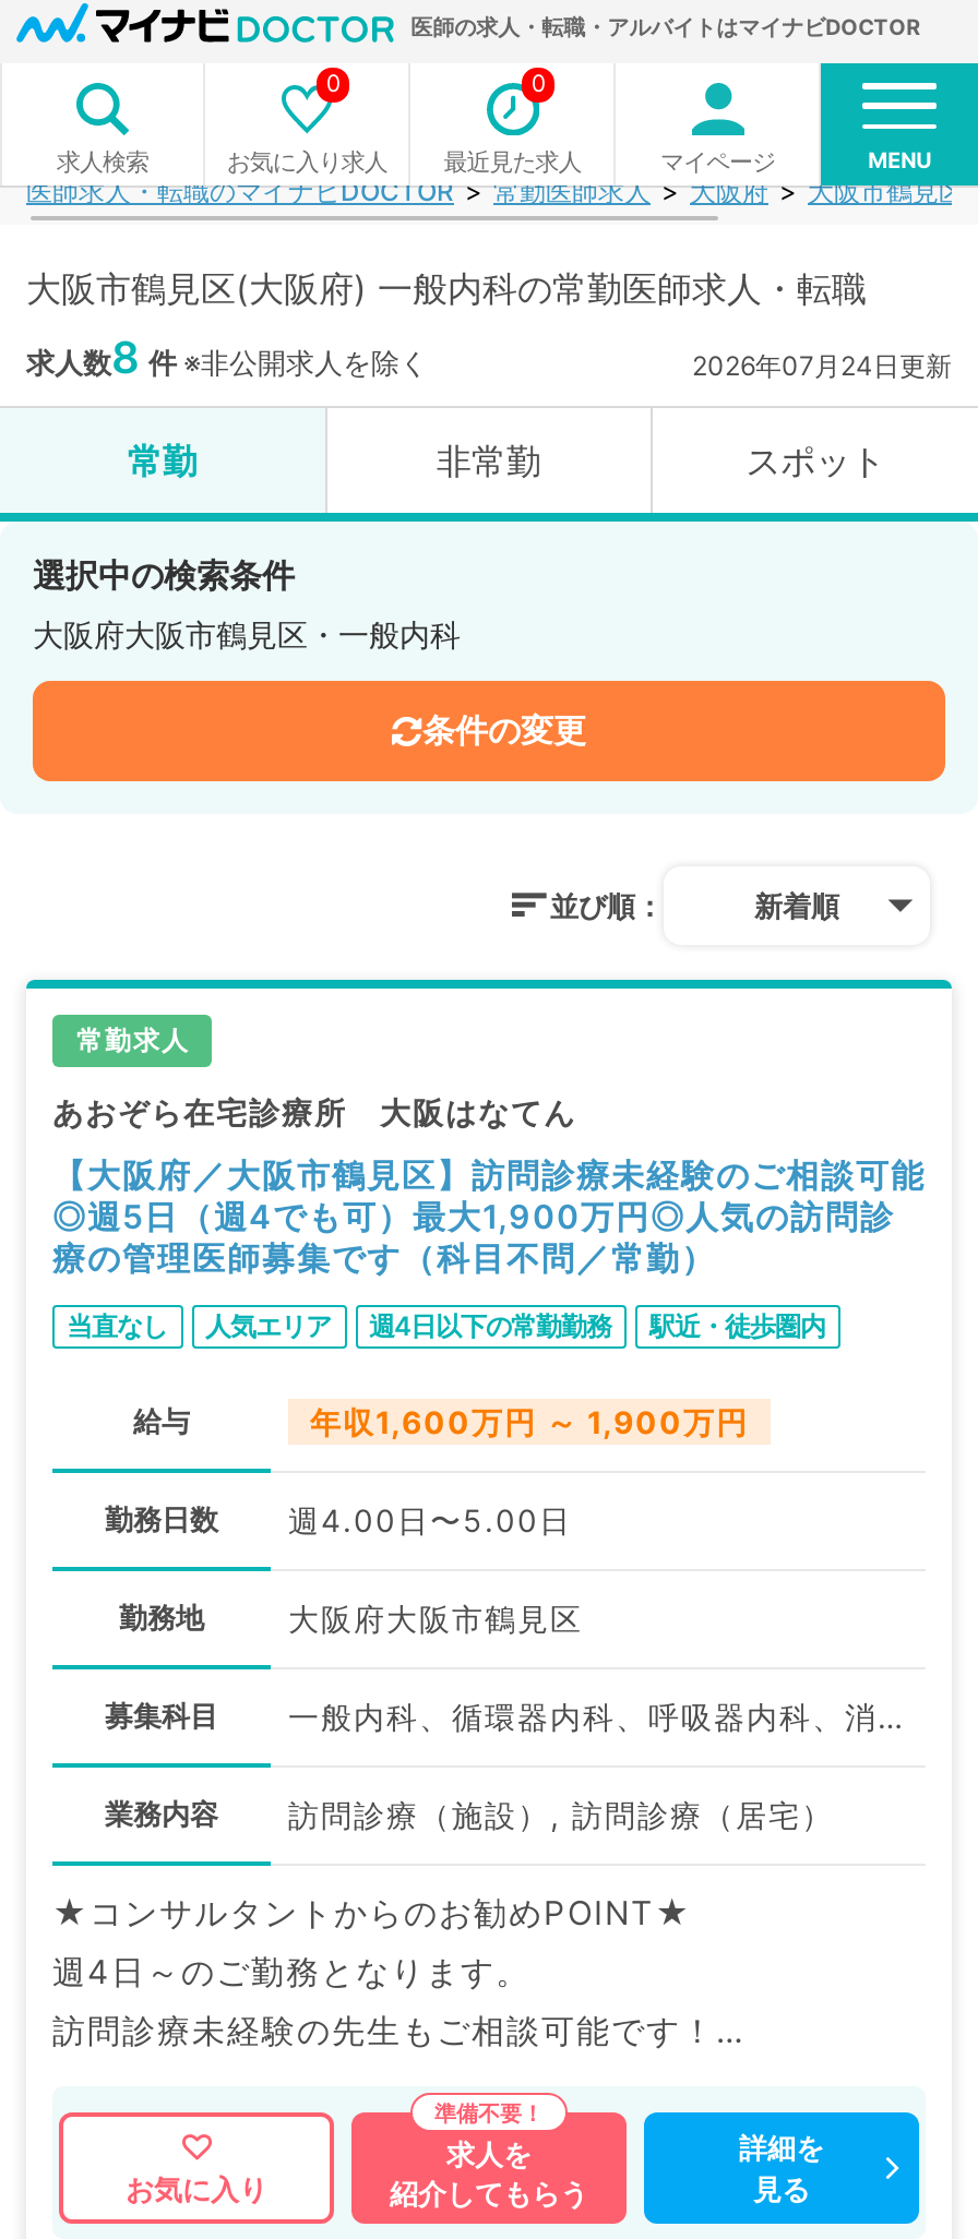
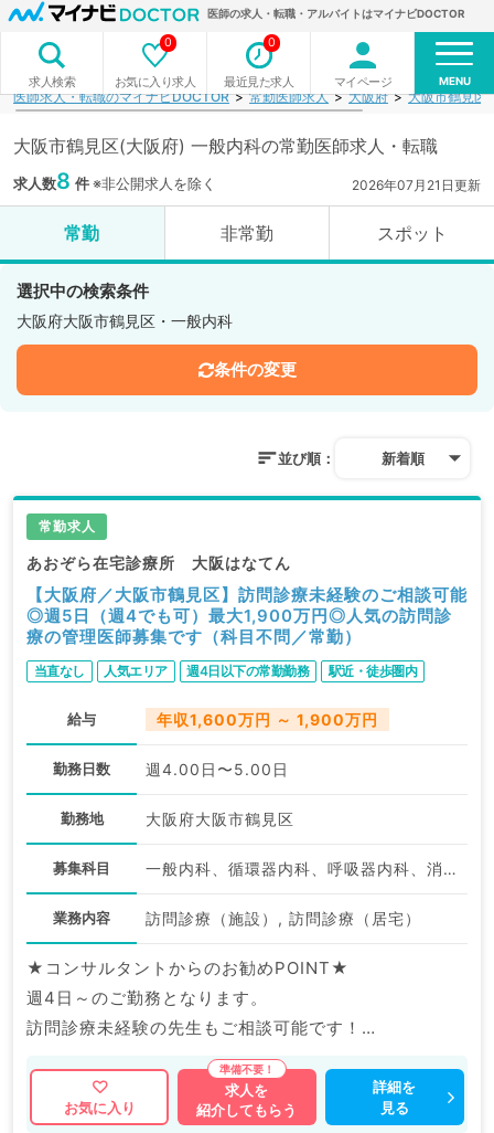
- 2026年07月24日更新
+ 2026年07月21日更新
